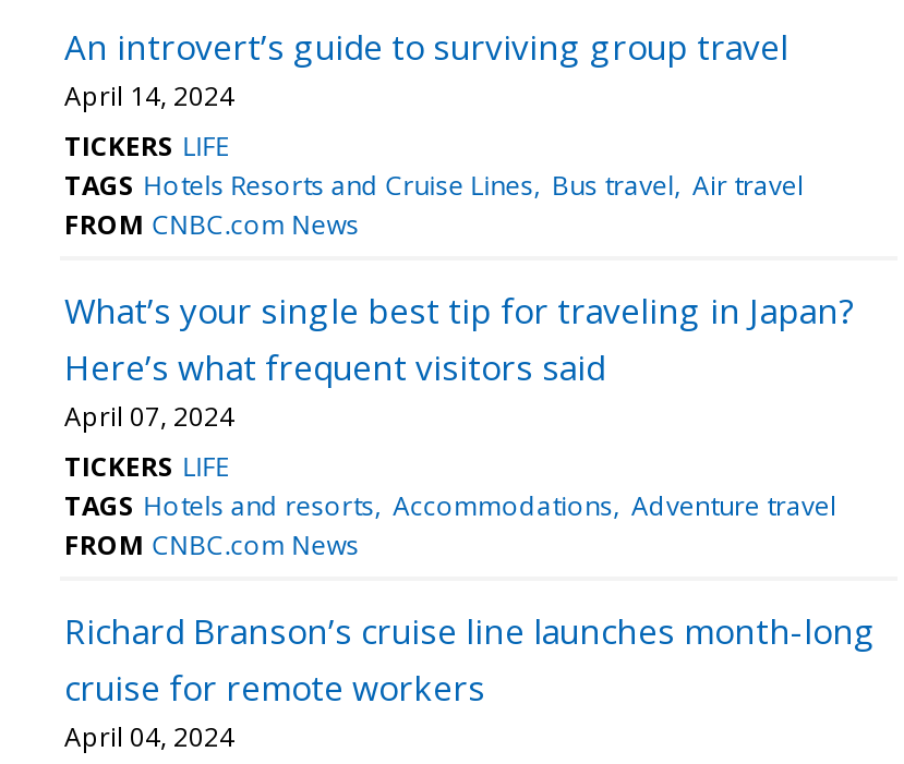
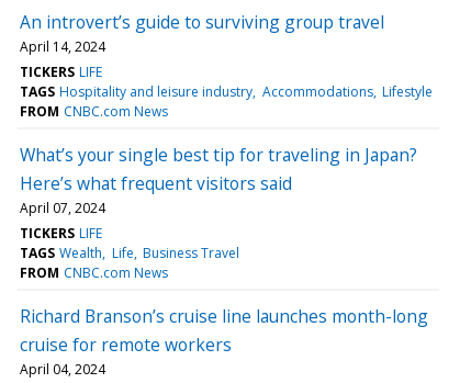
- TAGS Hotels Resorts and Cruise Lines Bus travel Air travel
+ TAGS Hospitality and leisure industry Accommodations Lifestyle

- TAGS Hotels and resorts Accommodations Adventure travel
+ TAGS Wealth Life Business Travel
